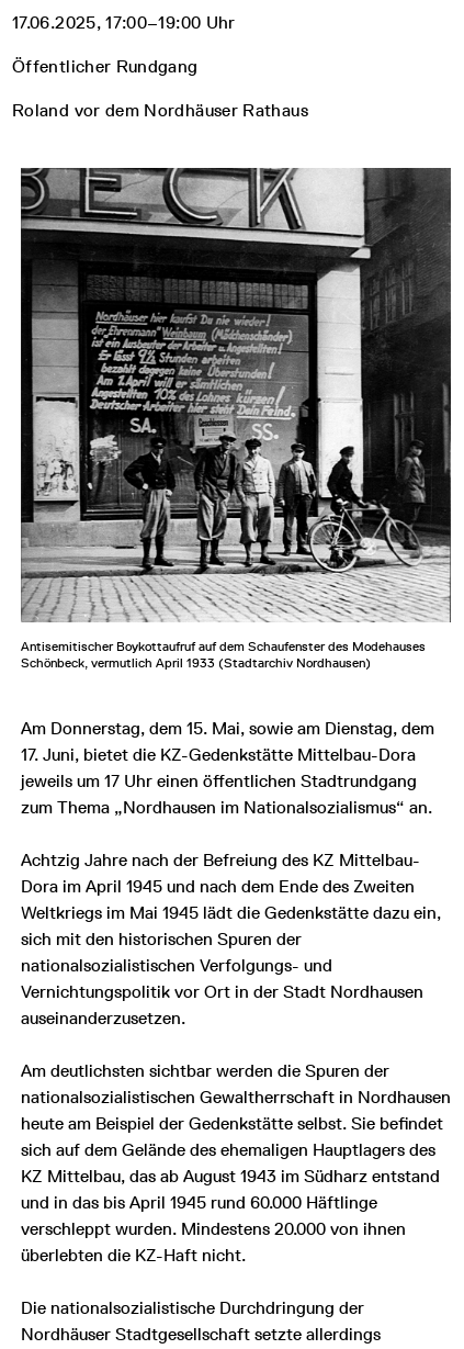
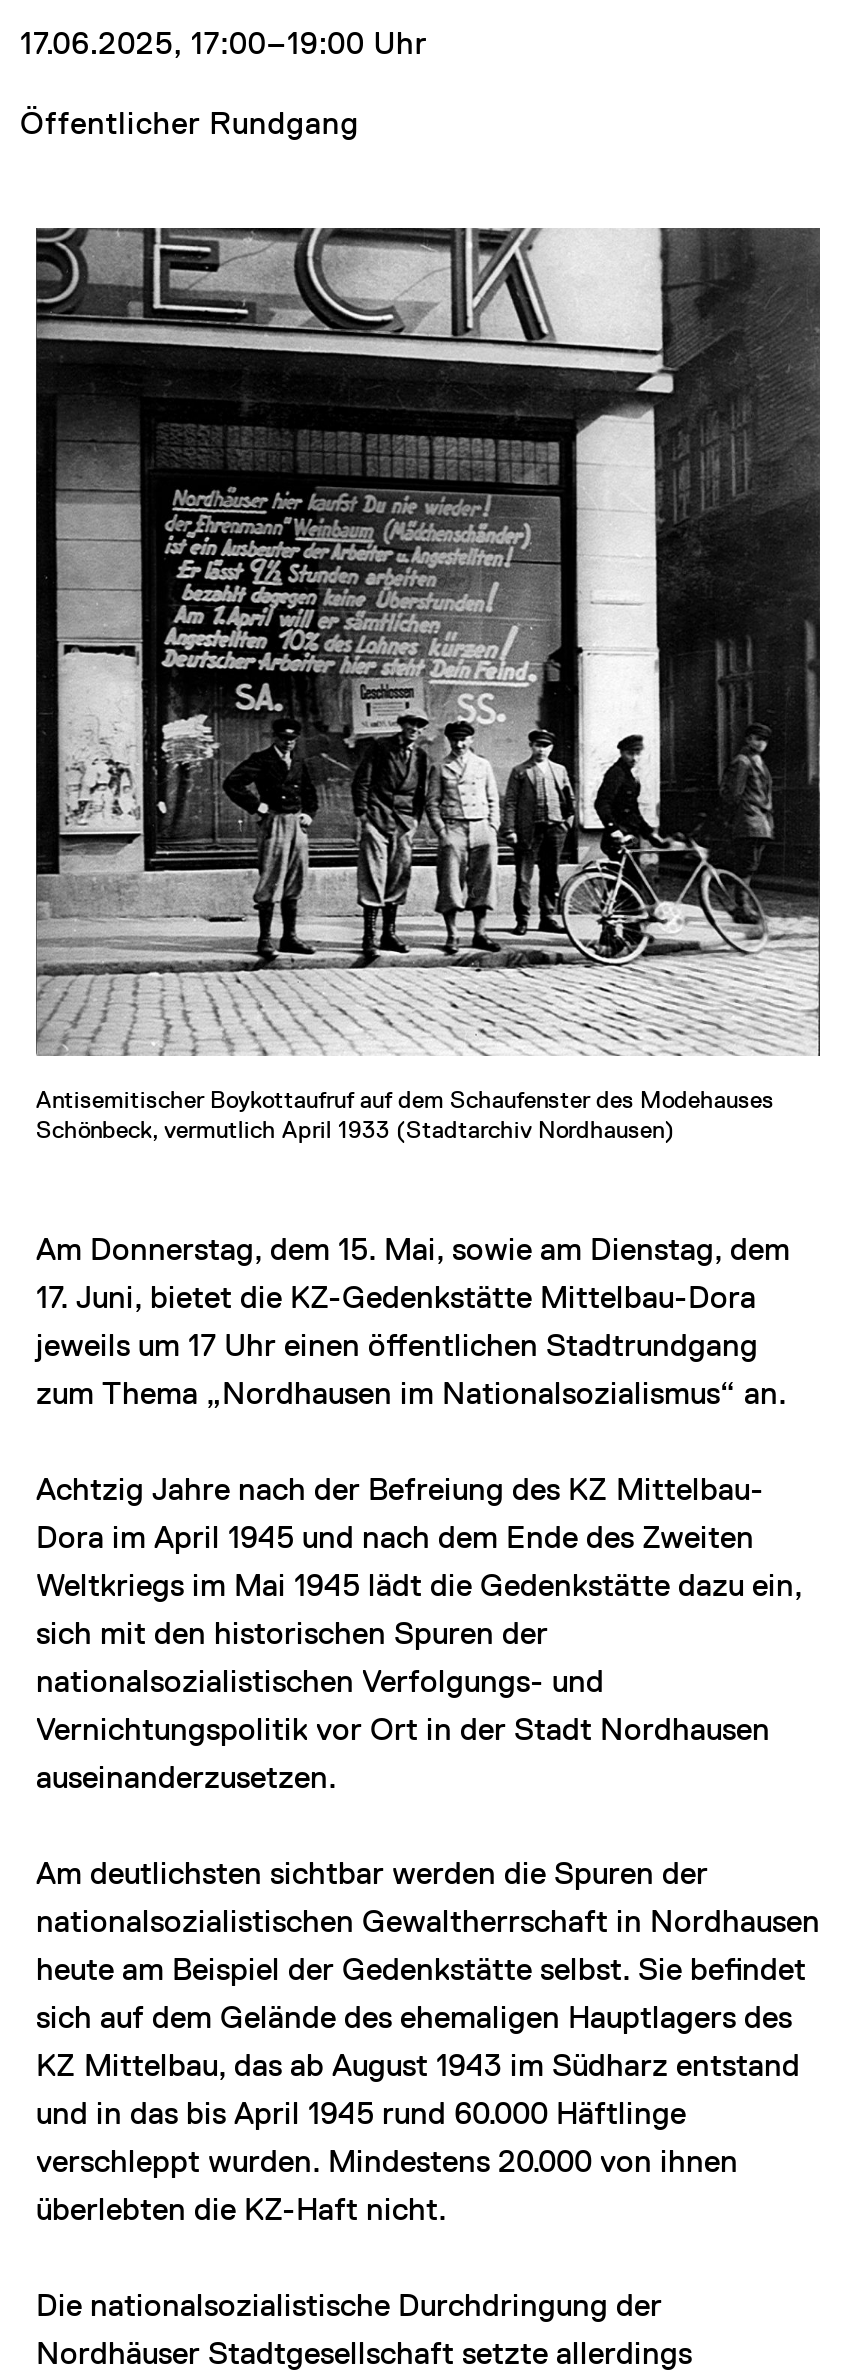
- Roland vor dem Nordhäuser Rathaus
